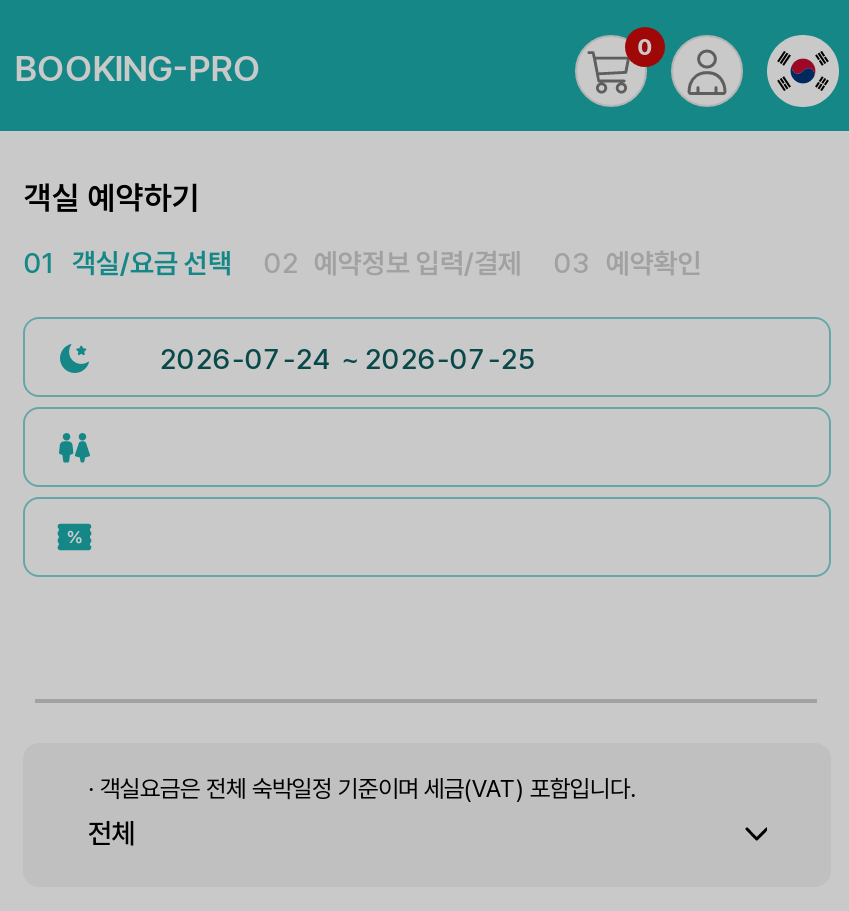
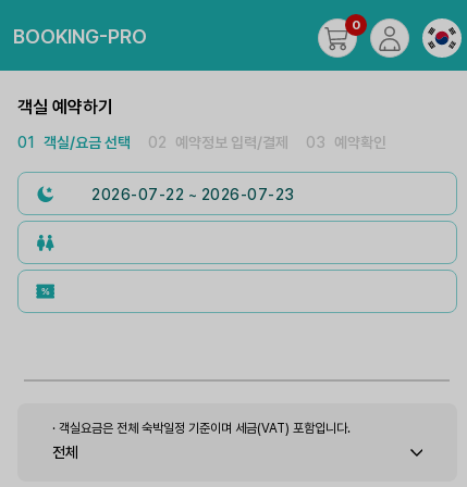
- 2026-07-24 ~ 2026-07-25
+ 2026-07-22 ~ 2026-07-23
